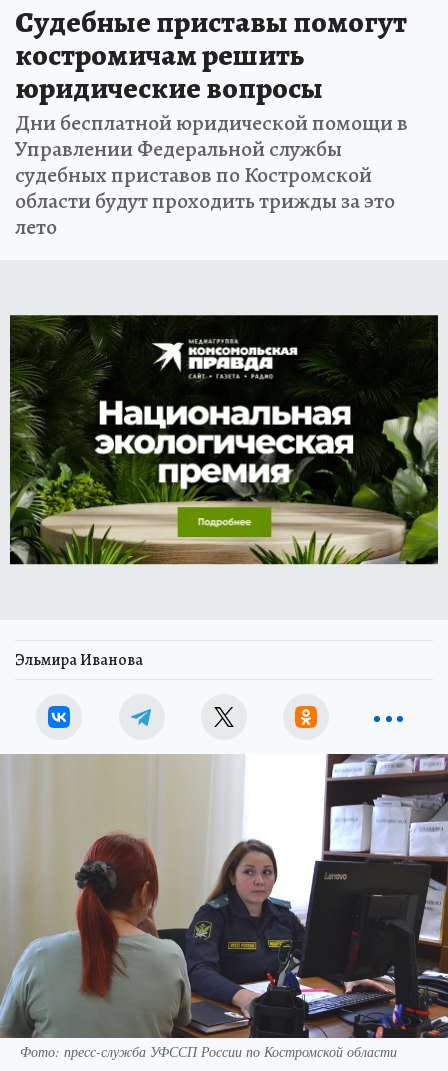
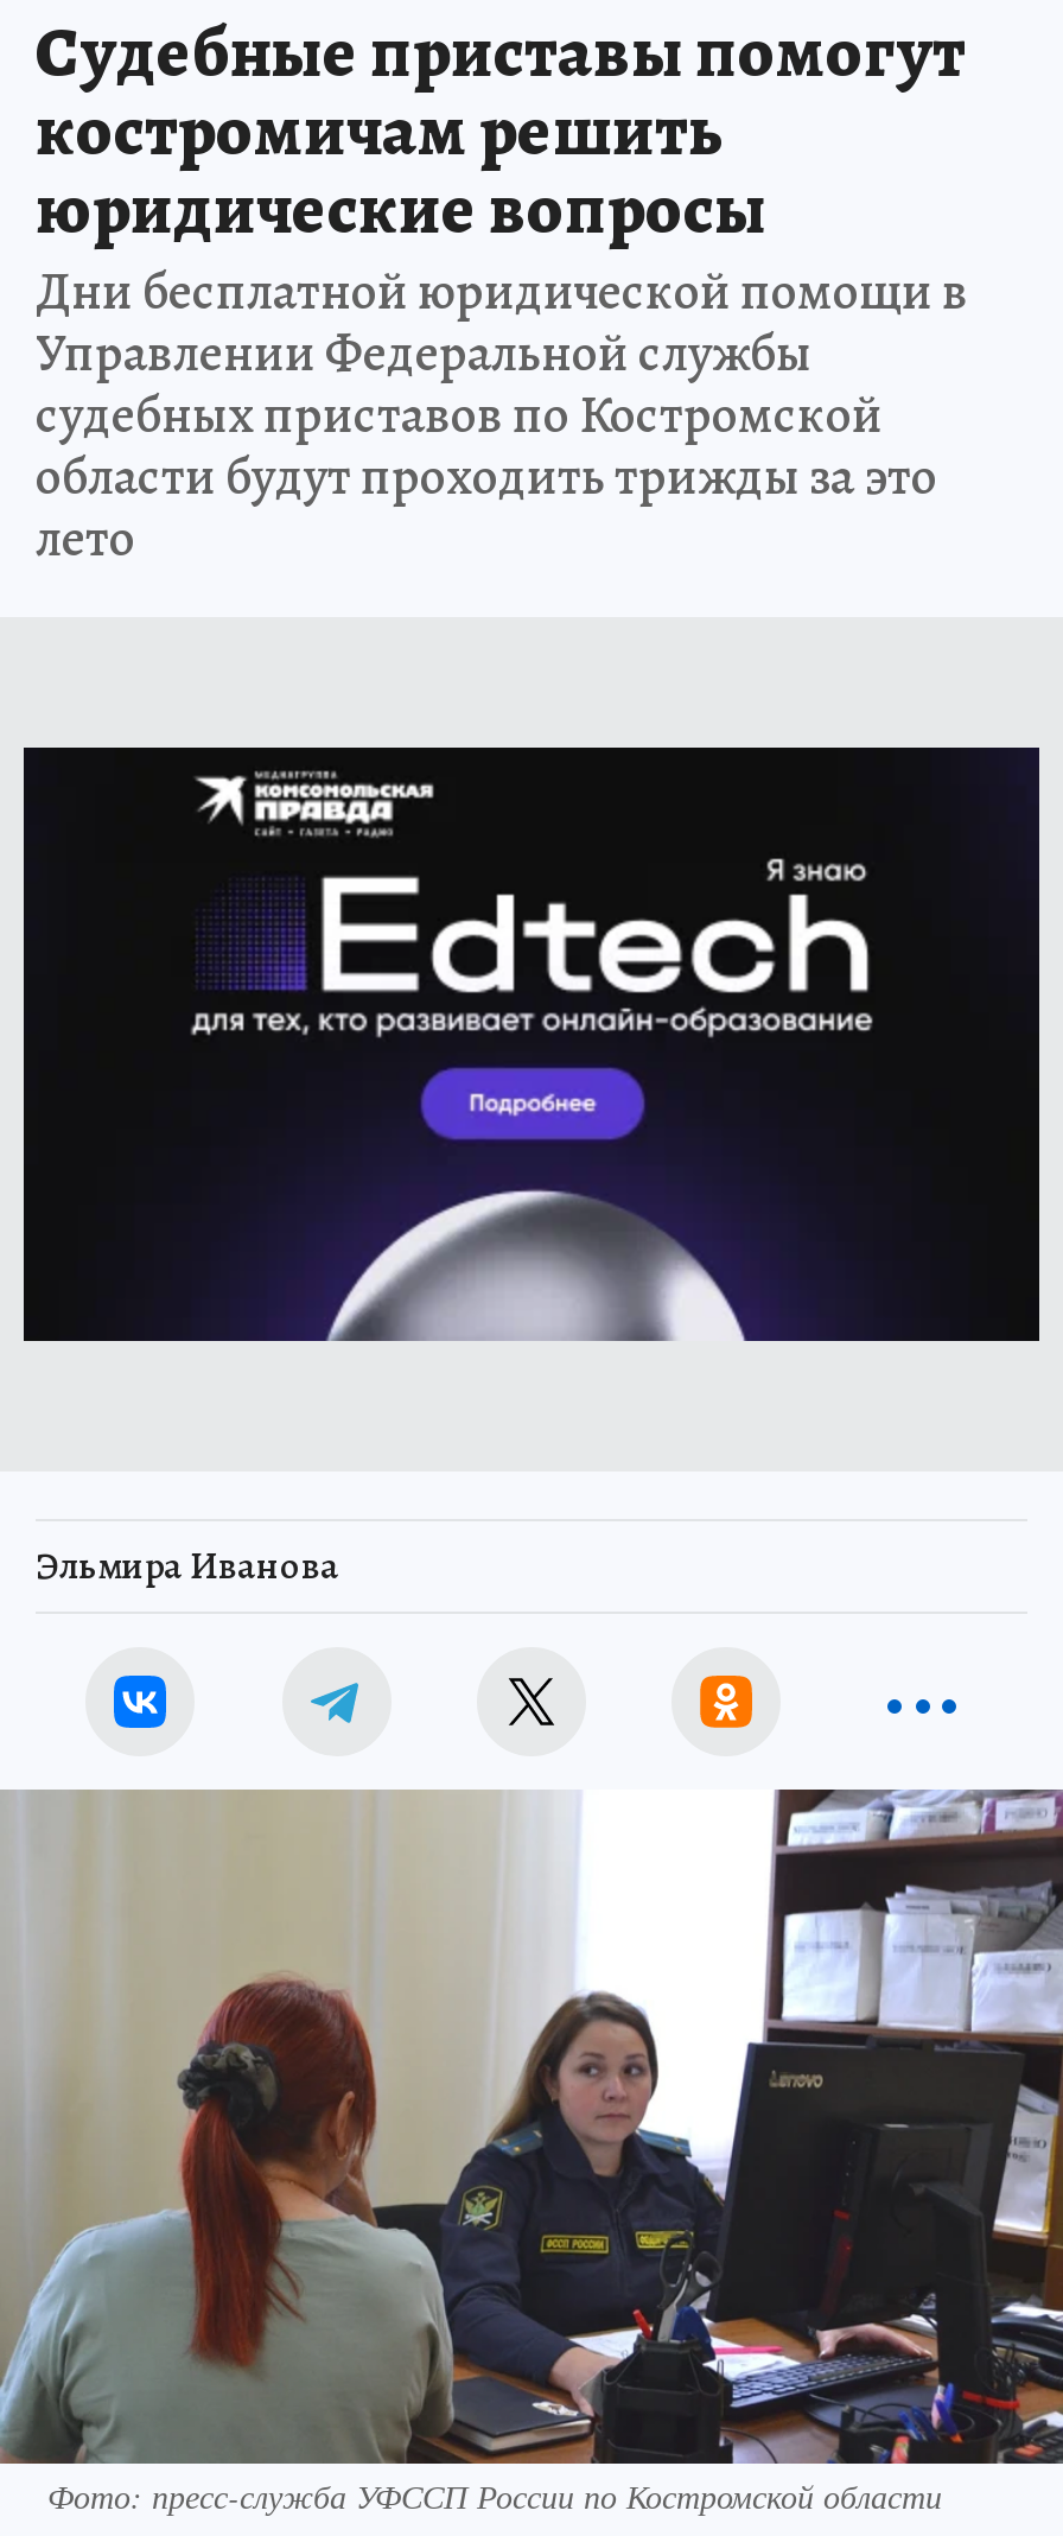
- [image]
+ [image]
